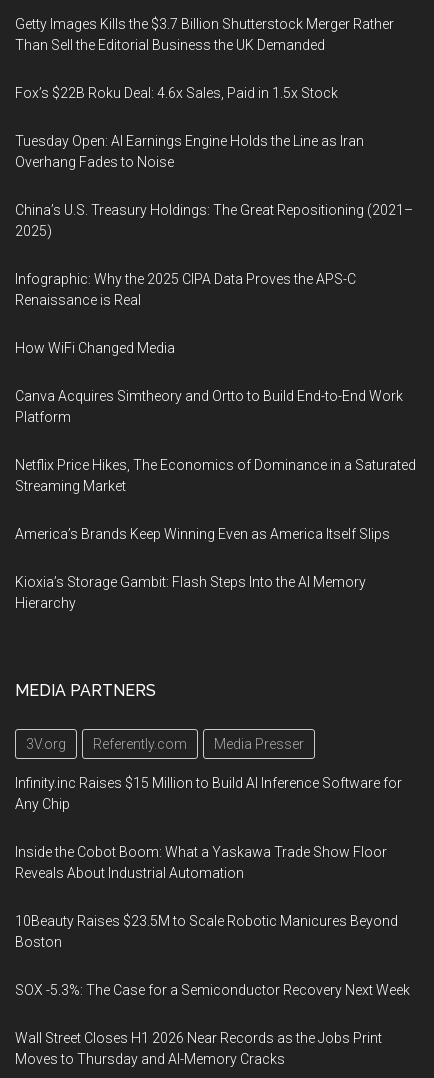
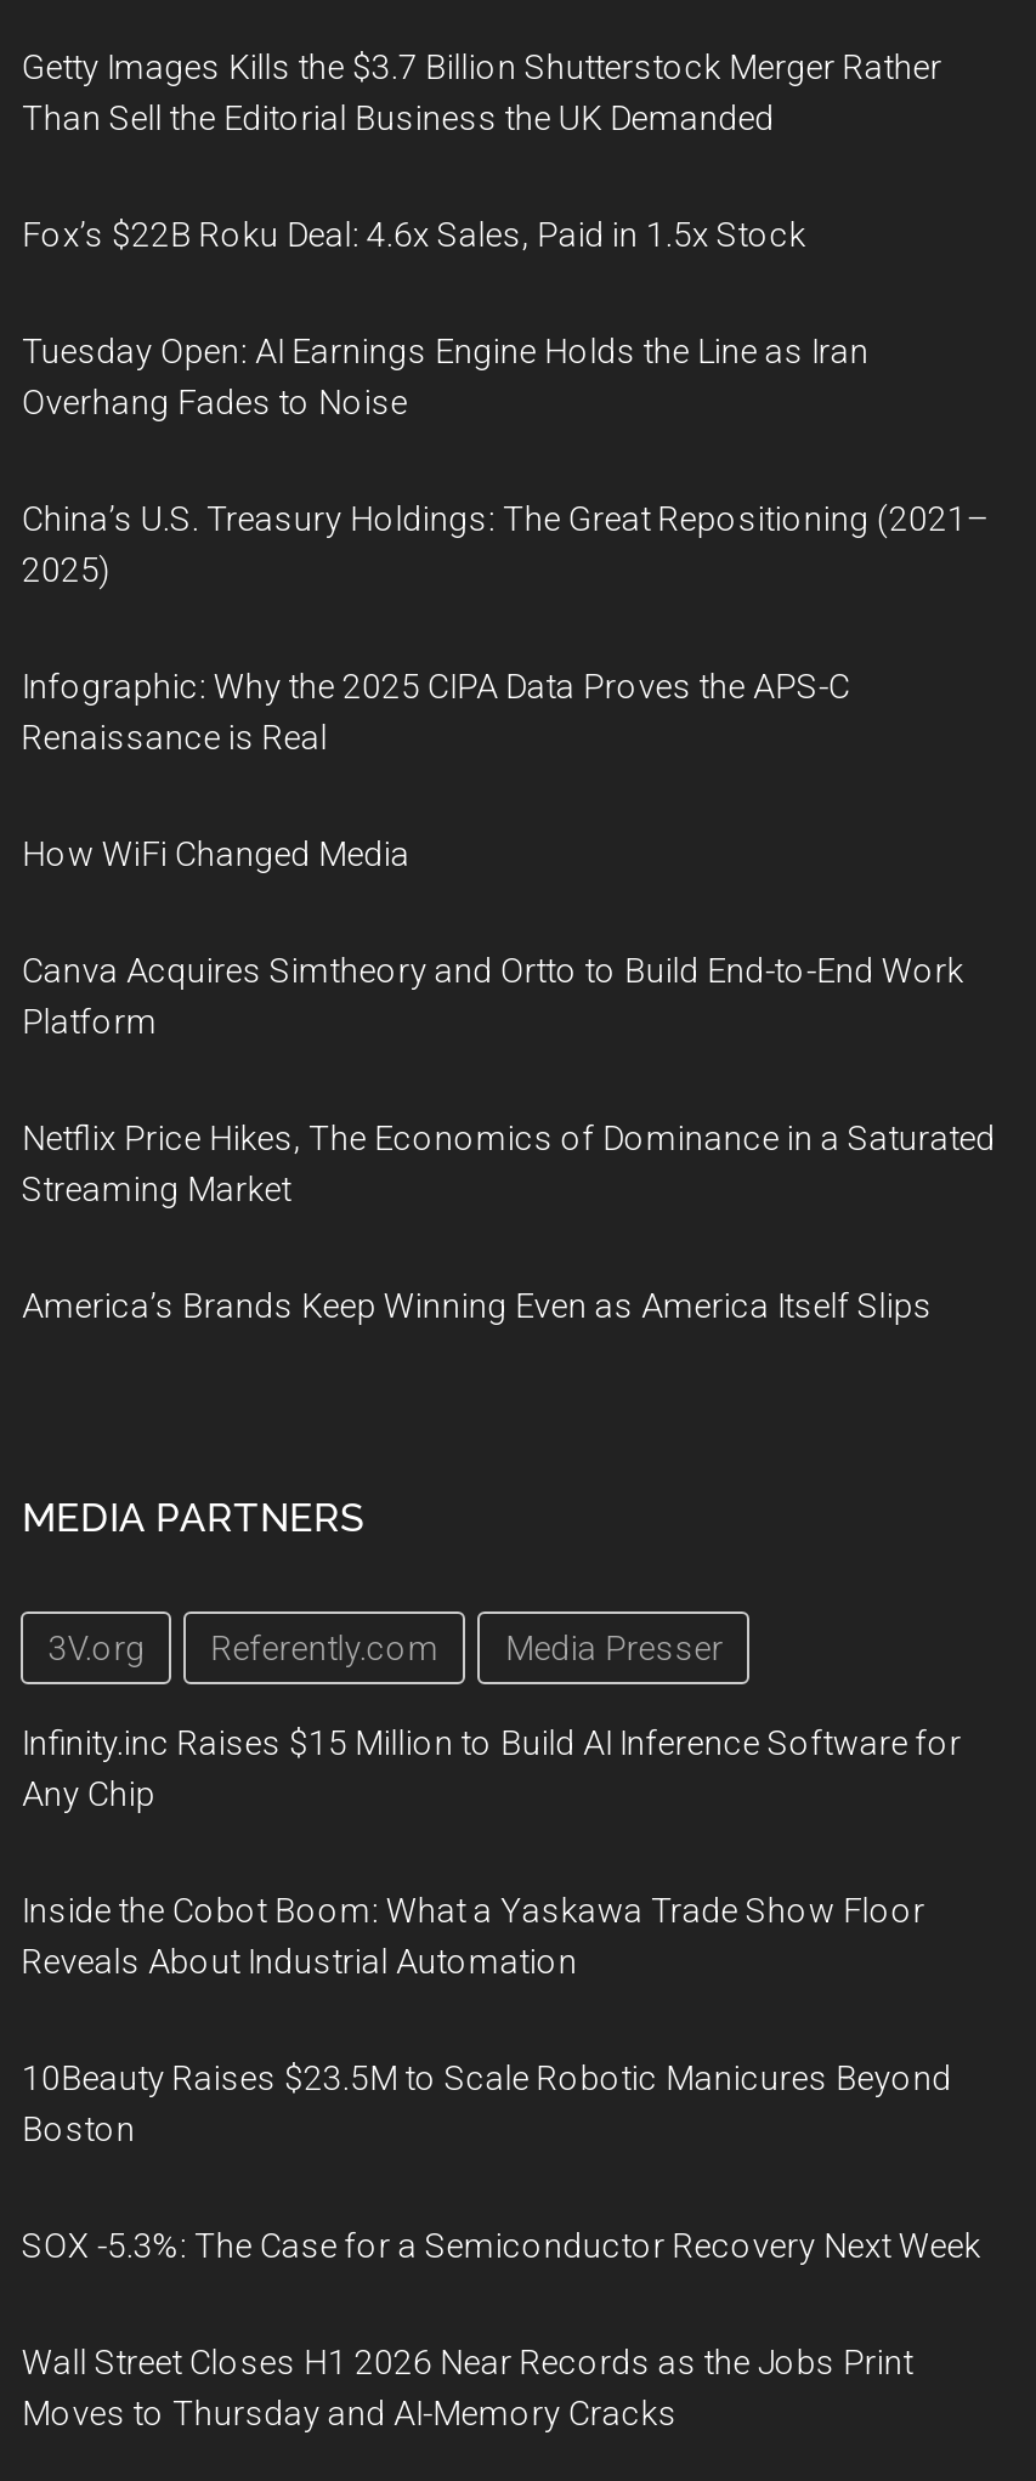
- Kioxia’s Storage Gambit: Flash Steps Into the AI Memory
- Hierarchy
